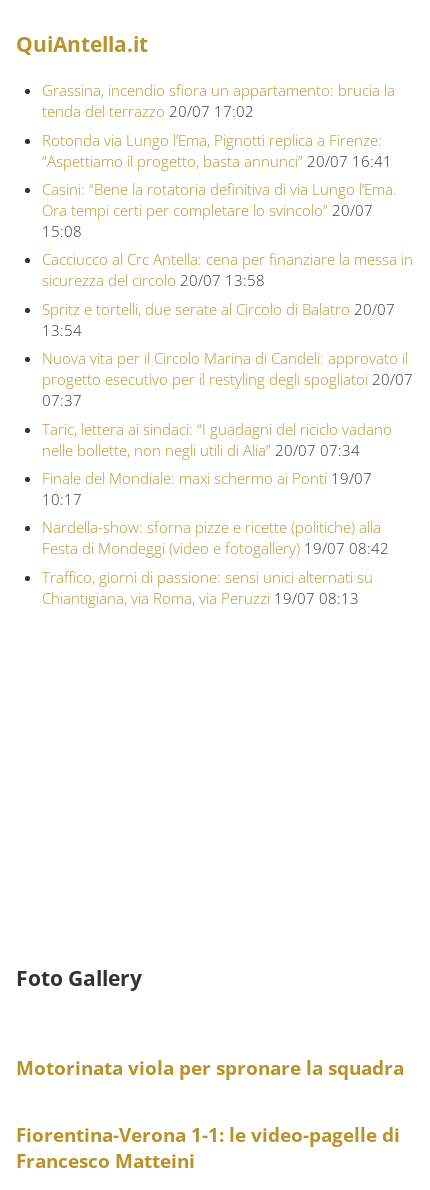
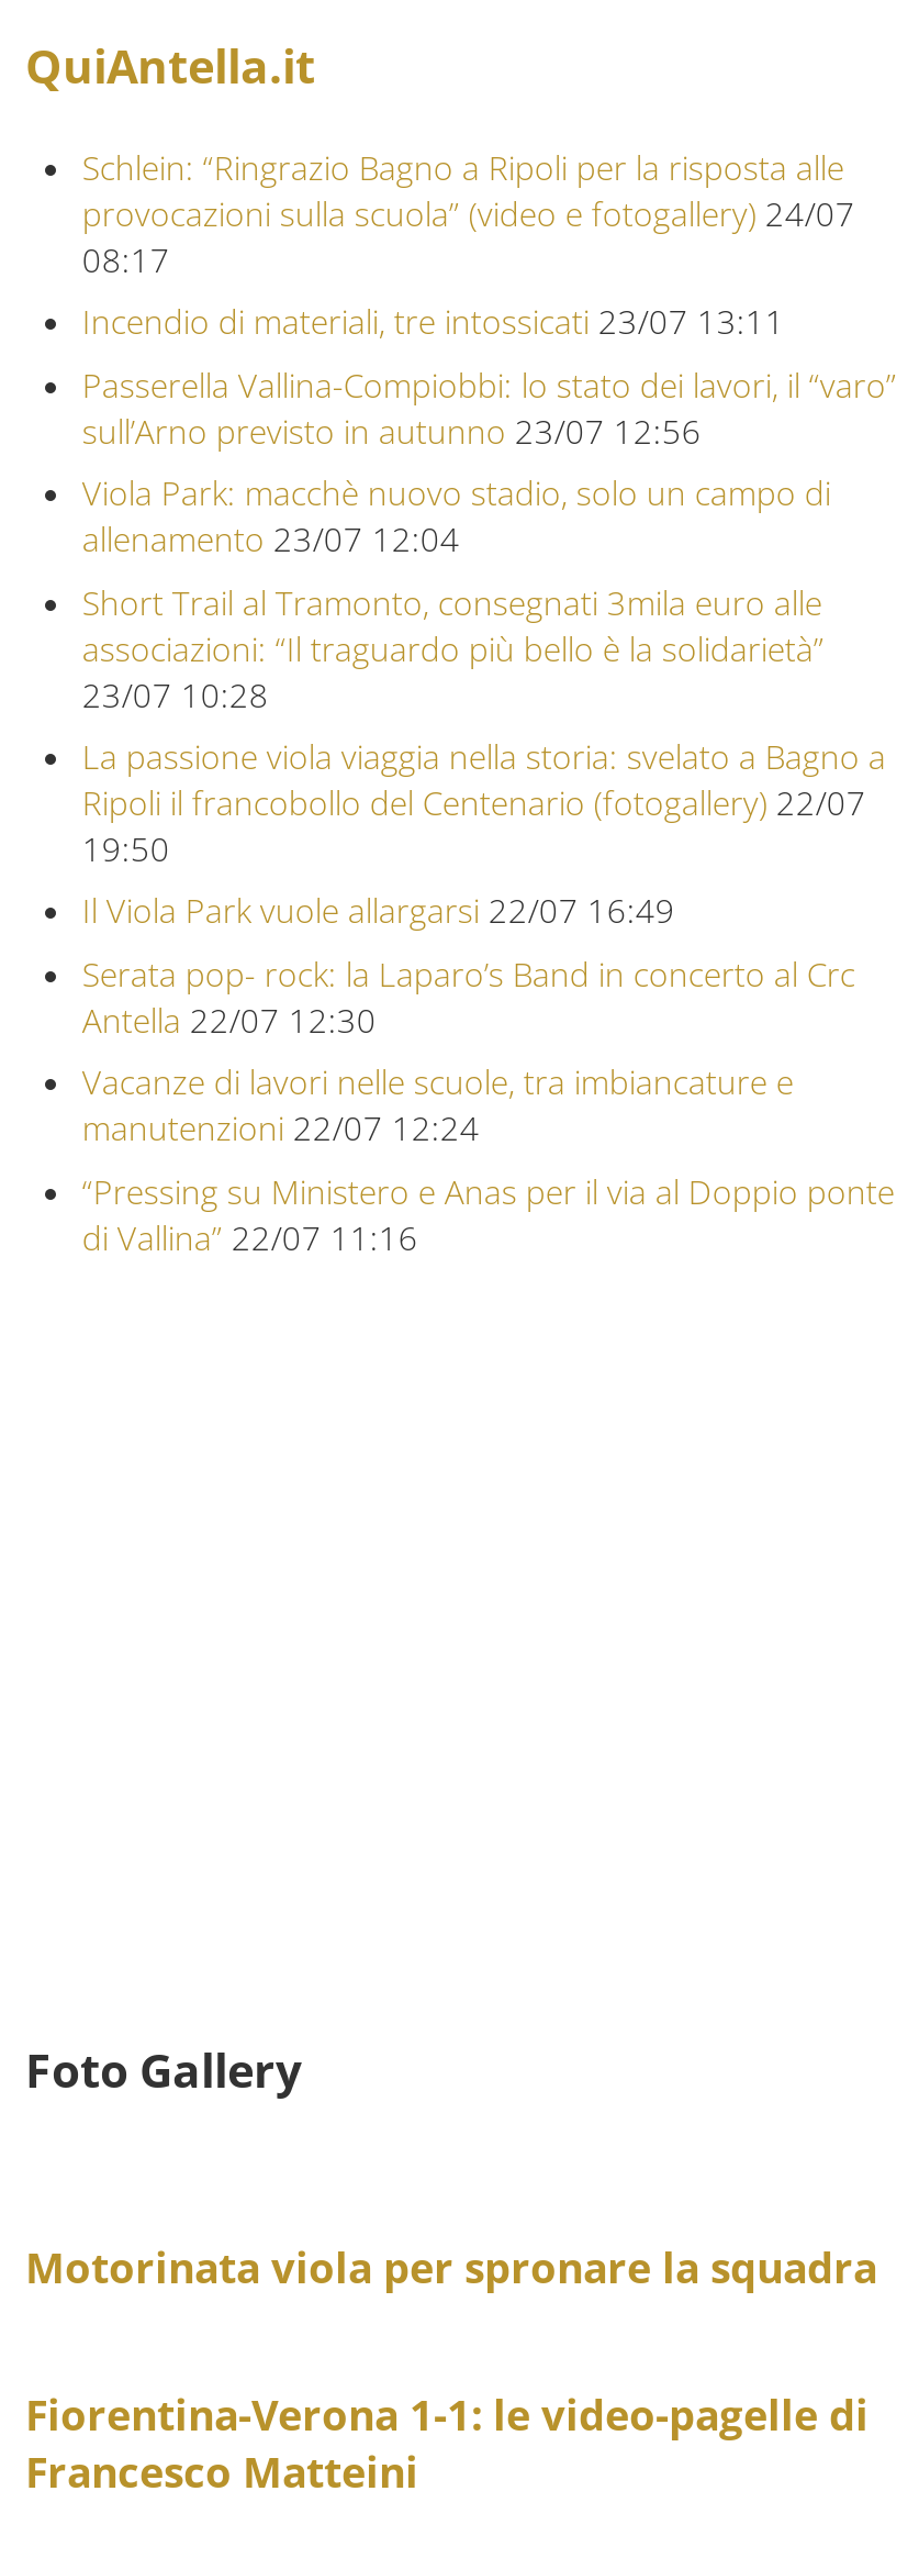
- Grassina, incendio sfiora un appartamento: brucia la
- tenda del terrazzo 20/07 17:02
- Rotonda via Lungo l’Ema, Pignotti replica a Firenze:
- “Aspettiamo il progetto, basta annunci” 20/07 16:41
- Casini: “Bene la rotatoria definitiva di via Lungo l’Ema.
- Ora tempi certi per completare lo svincolo” 20/07
- 15:08
- Cacciucco al Crc Antella: cena per finanziare la messa in
- sicurezza del circolo 20/07 13:58
- Spritz e tortelli, due serate al Circolo di Balatro 20/07
- 13:54
- Nuova vita per il Circolo Marina di Candeli: approvato il
- progetto esecutivo per il restyling degli spogliatoi 20/07
- 07:37
- Taric, lettera ai sindaci: “I guadagni del riciclo vadano
- nelle bollette, non negli utili di Alia” 20/07 07:34
- Finale del Mondiale: maxi schermo ai Ponti 19/07
- 10:17
- Nardella-show: sforna pizze e ricette (politiche) alla
- Festa di Mondeggi (video e fotogallery) 19/07 08:42
- Traffico, giorni di passione: sensi unici alternati su
- Chiantigiana, via Roma, via Peruzzi 19/07 08:13
+ Schlein: “Ringrazio Bagno a Ripoli per la risposta alle
+ provocazioni sulla scuola” (video e fotogallery) 24/07
+ 08:17
+ Incendio di materiali, tre intossicati 23/07 13:11
+ Passerella Vallina-Compiobbi: lo stato dei lavori, il “varo”
+ sull’Arno previsto in autunno 23/07 12:56
+ Viola Park: macchè nuovo stadio, solo un campo di
+ allenamento 23/07 12:04
+ Short Trail al Tramonto, consegnati 3mila euro alle
+ associazioni: “Il traguardo più bello è la solidarietà”
+ 23/07 10:28
+ La passione viola viaggia nella storia: svelato a Bagno a
+ Ripoli il francobollo del Centenario (fotogallery) 22/07
+ 19:50
+ Il Viola Park vuole allargarsi 22/07 16:49
+ Serata pop- rock: la Laparo’s Band in concerto al Crc
+ Antella 22/07 12:30
+ Vacanze di lavori nelle scuole, tra imbiancature e
+ manutenzioni 22/07 12:24
+ “Pressing su Ministero e Anas per il via al Doppio ponte
+ di Vallina” 22/07 11:16
